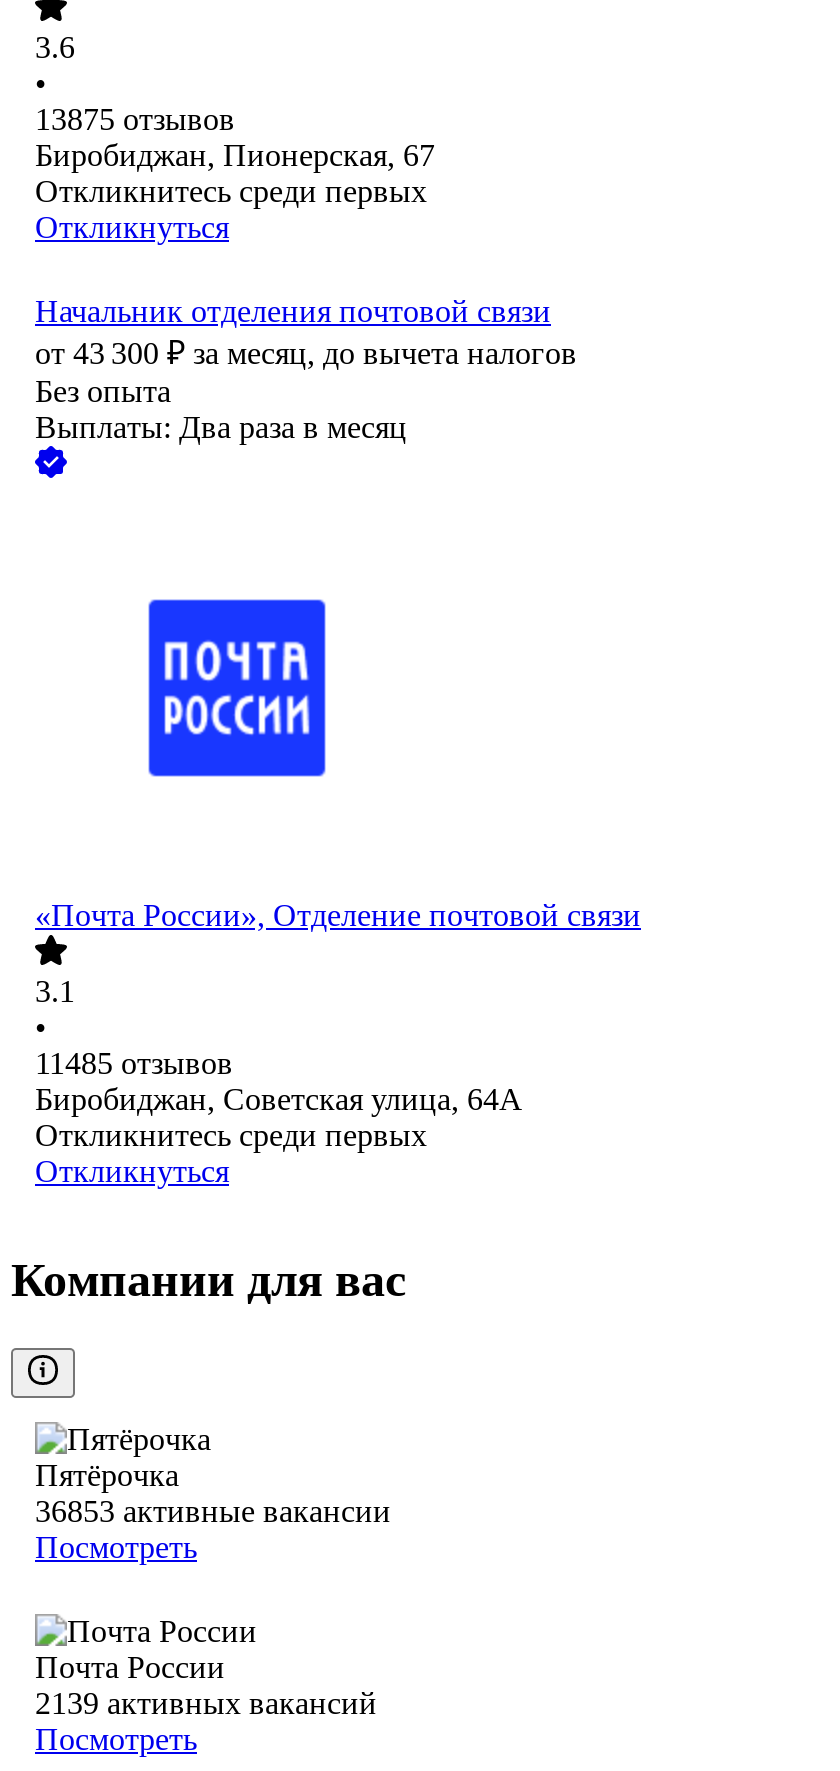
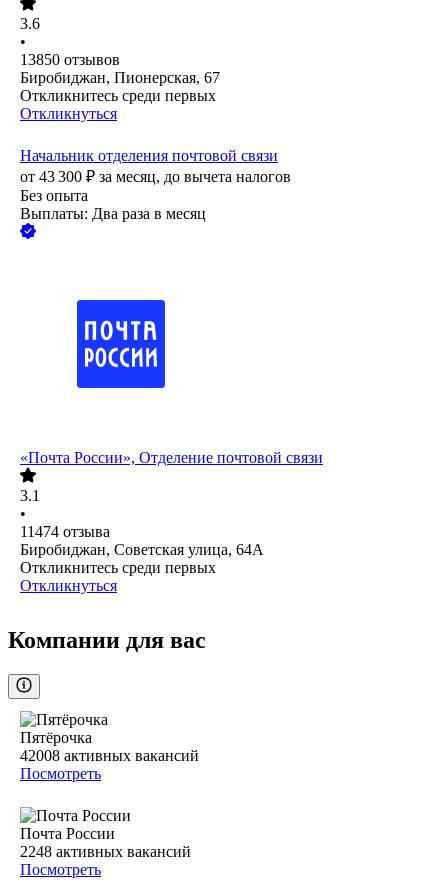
- 13875 отзывов
+ 13850 отзывов

- 11485 отзывов
+ 11474 отзыва

- 36853 активные вакансии
+ 42008 активных вакансий

- 2139 активных вакансий
+ 2248 активных вакансий
